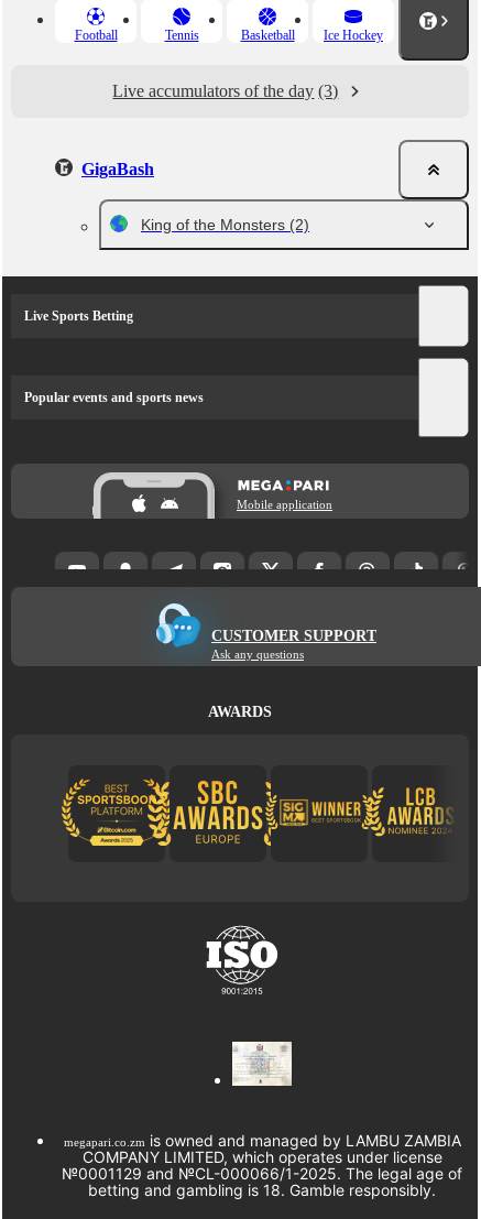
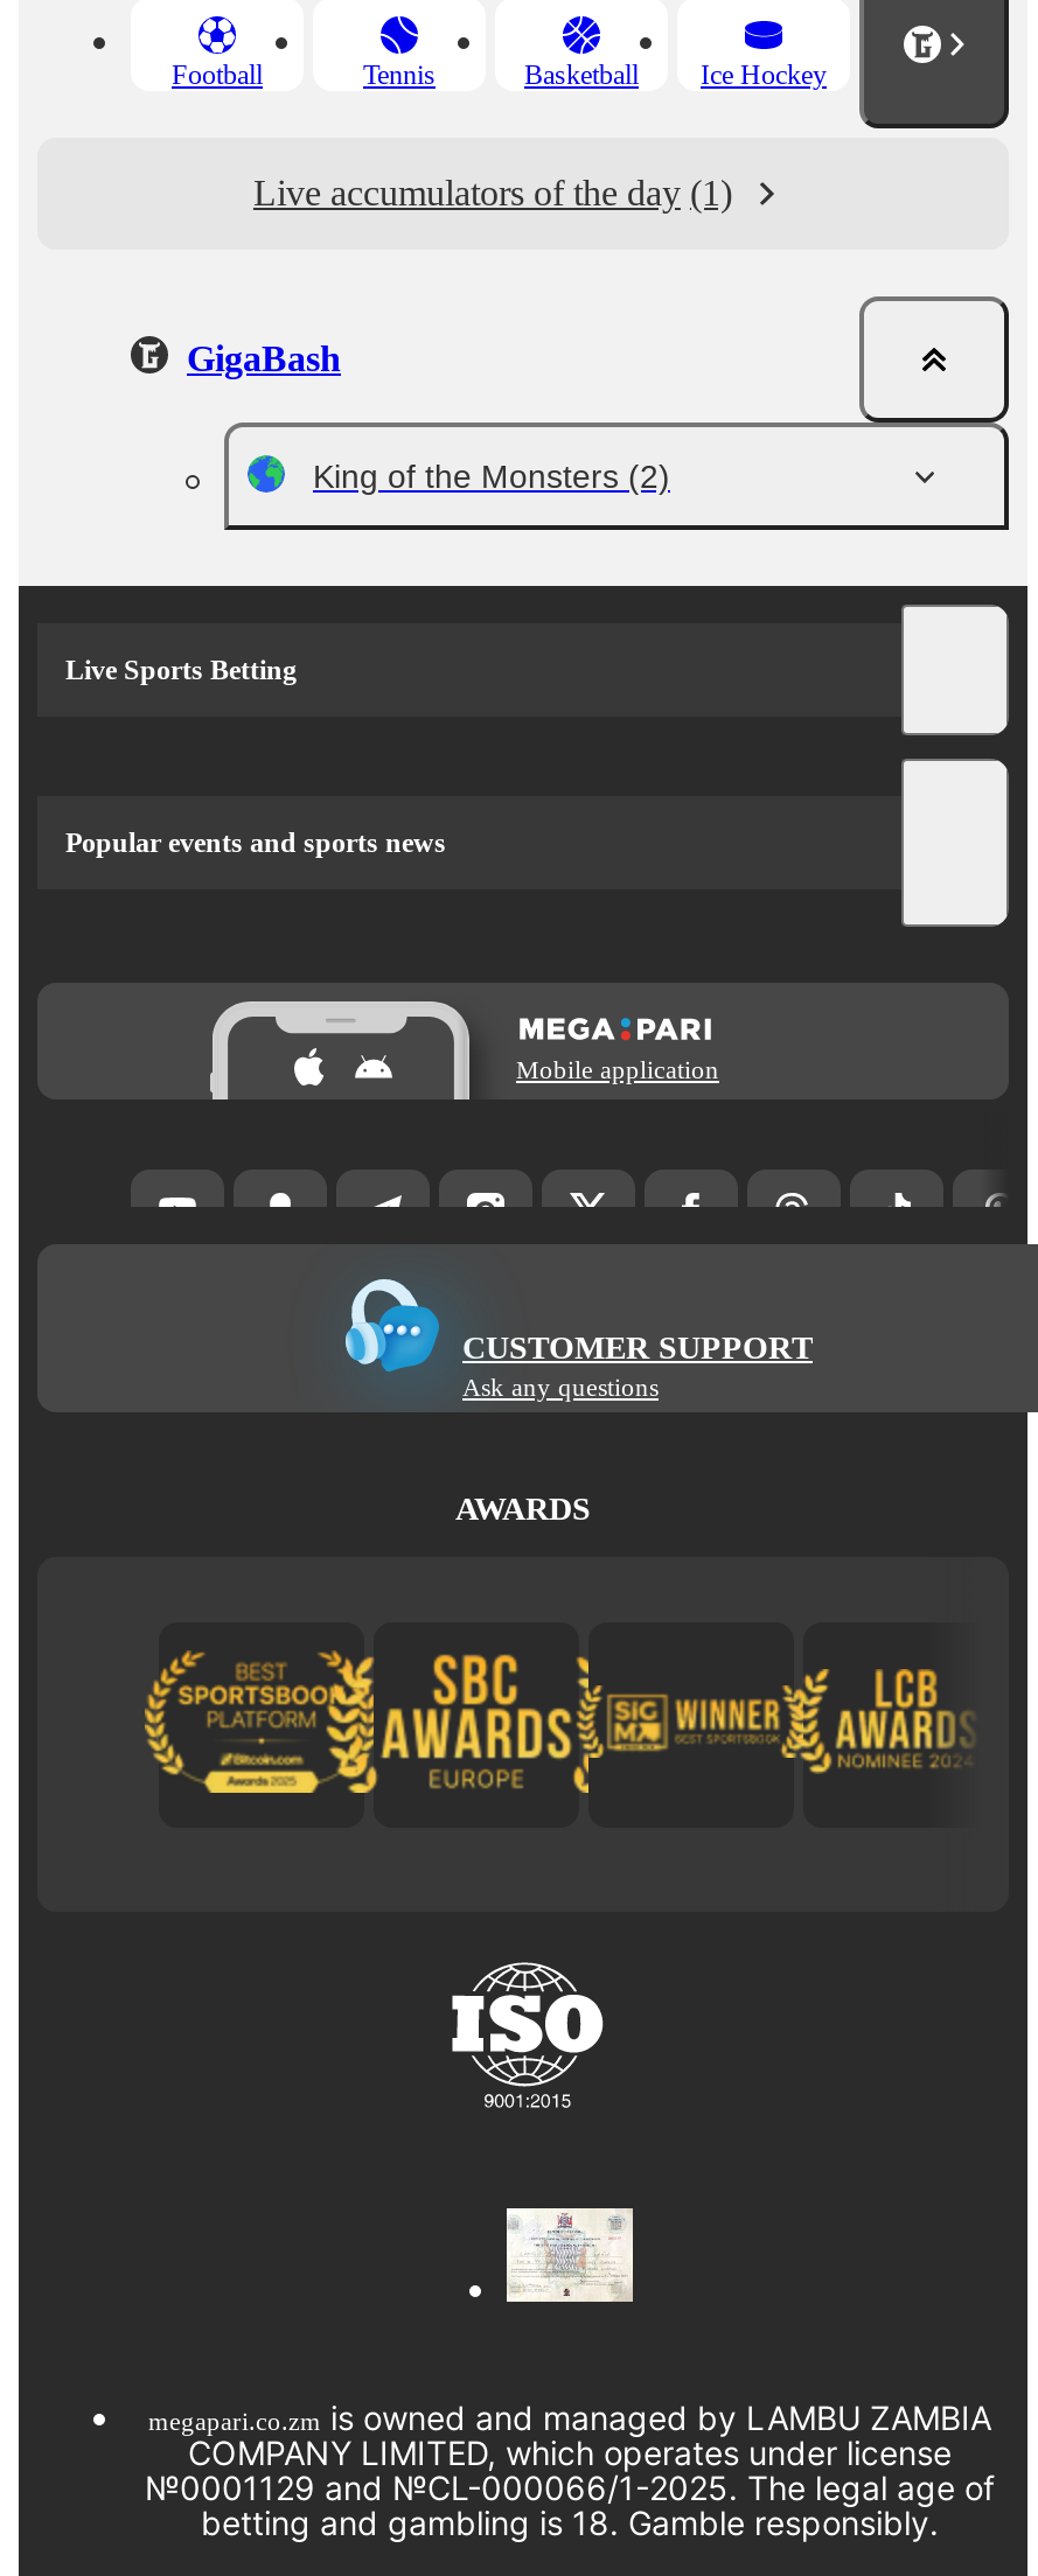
- Live accumulators of the day (3)
+ Live accumulators of the day (1)
